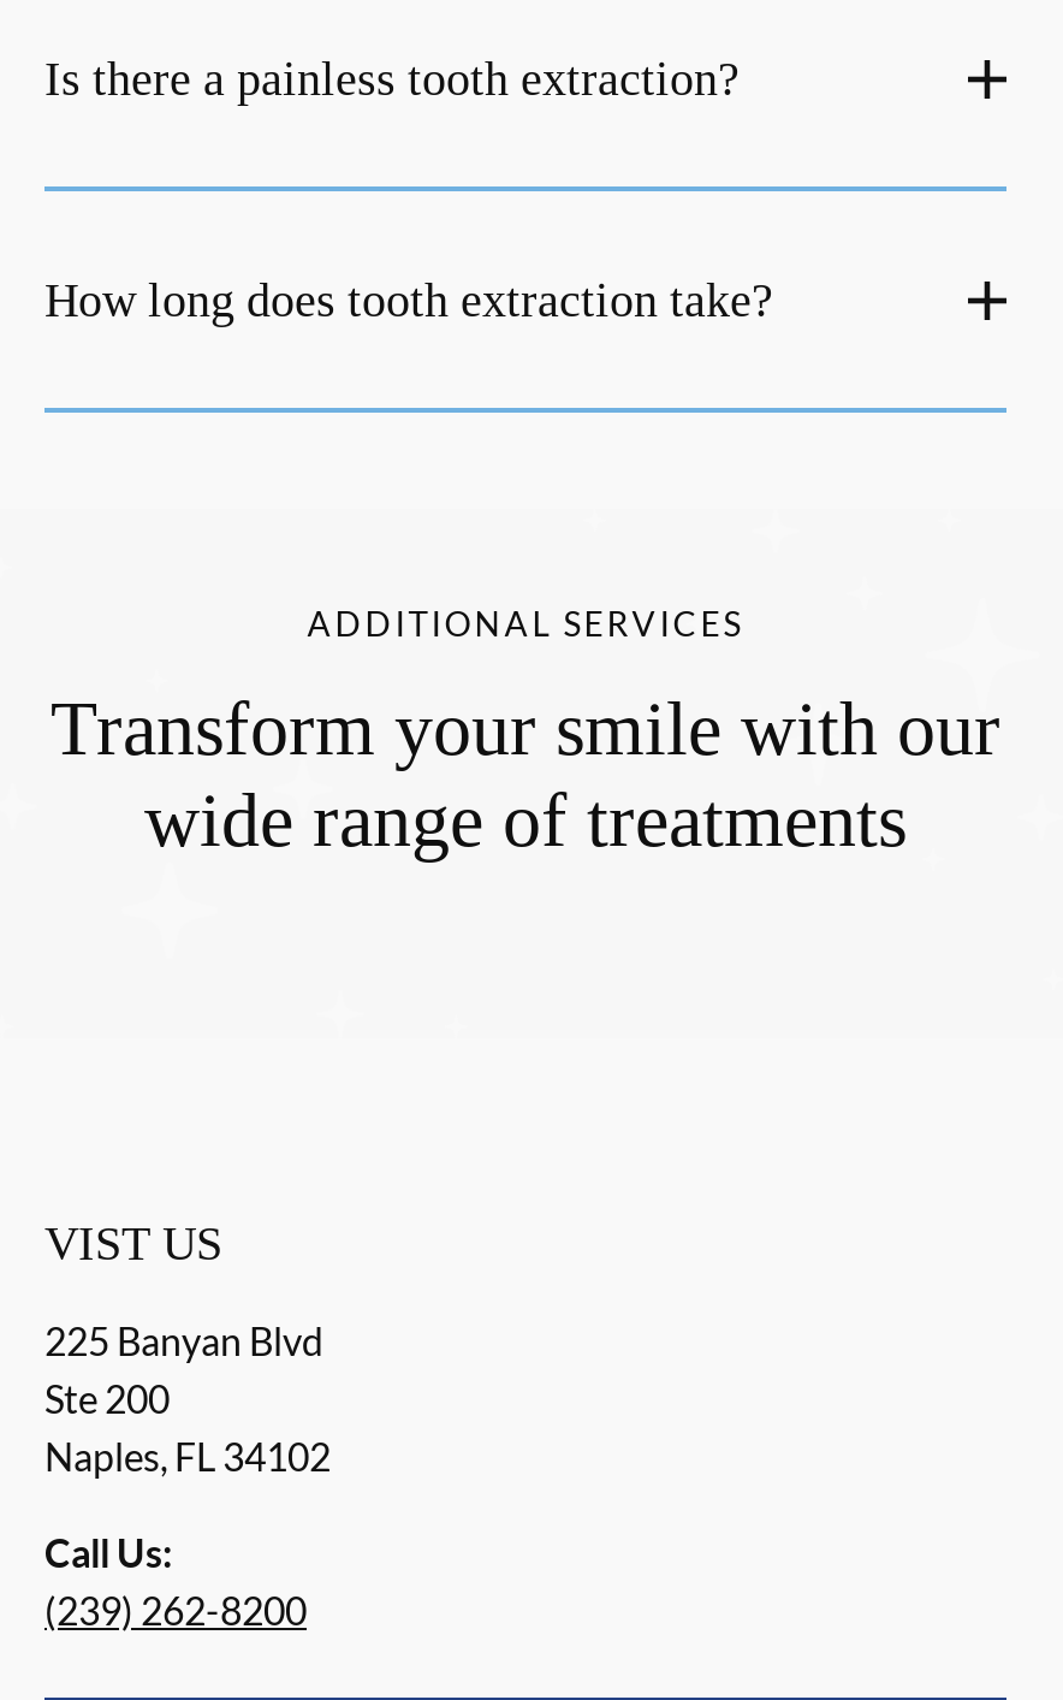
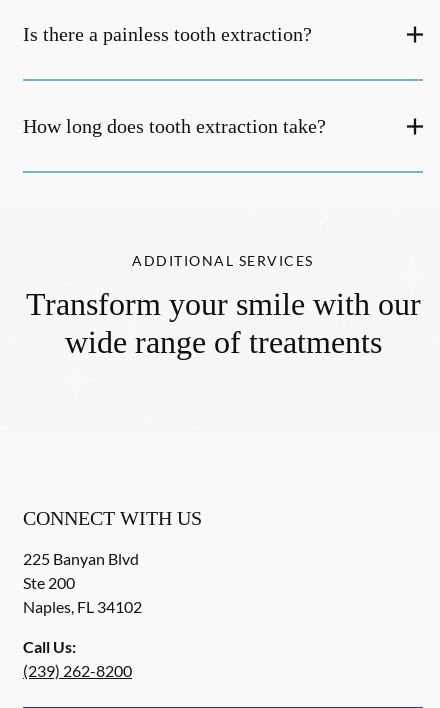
- VIST US
+ CONNECT WITH US
